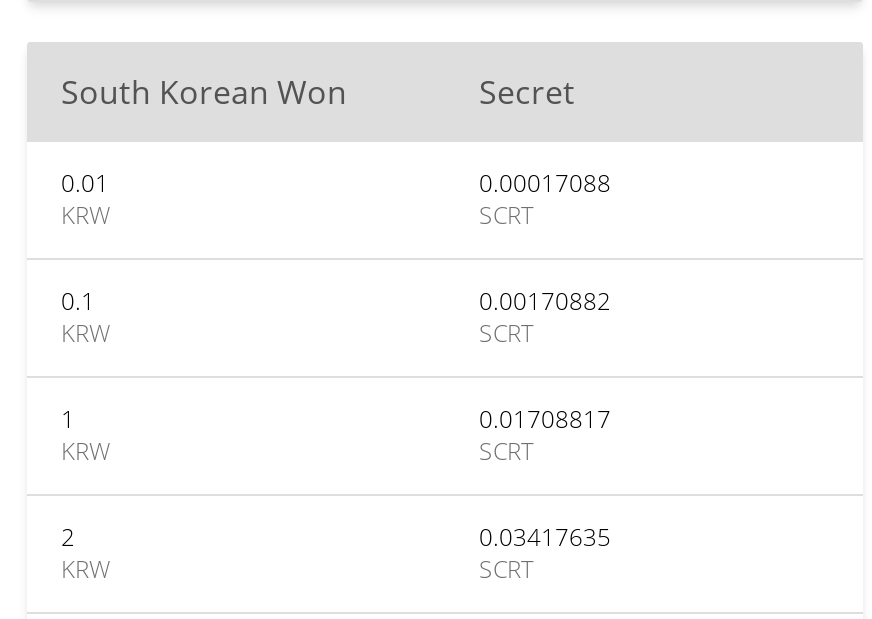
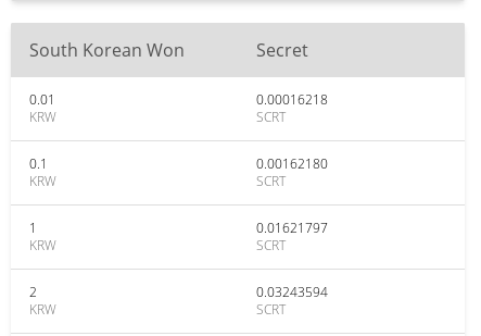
- 0.00017088
+ 0.00016218

- 0.00170882
+ 0.00162180

- 0.01708817
+ 0.01621797

- 0.03417635
+ 0.03243594
